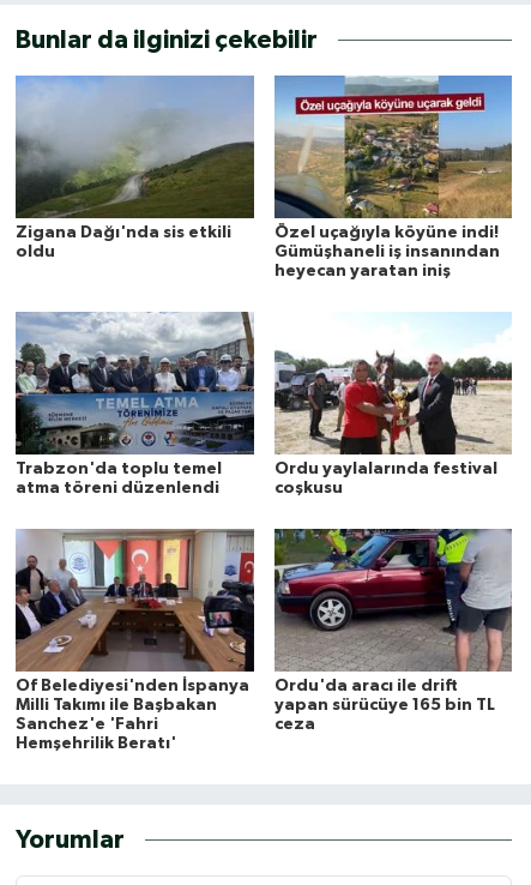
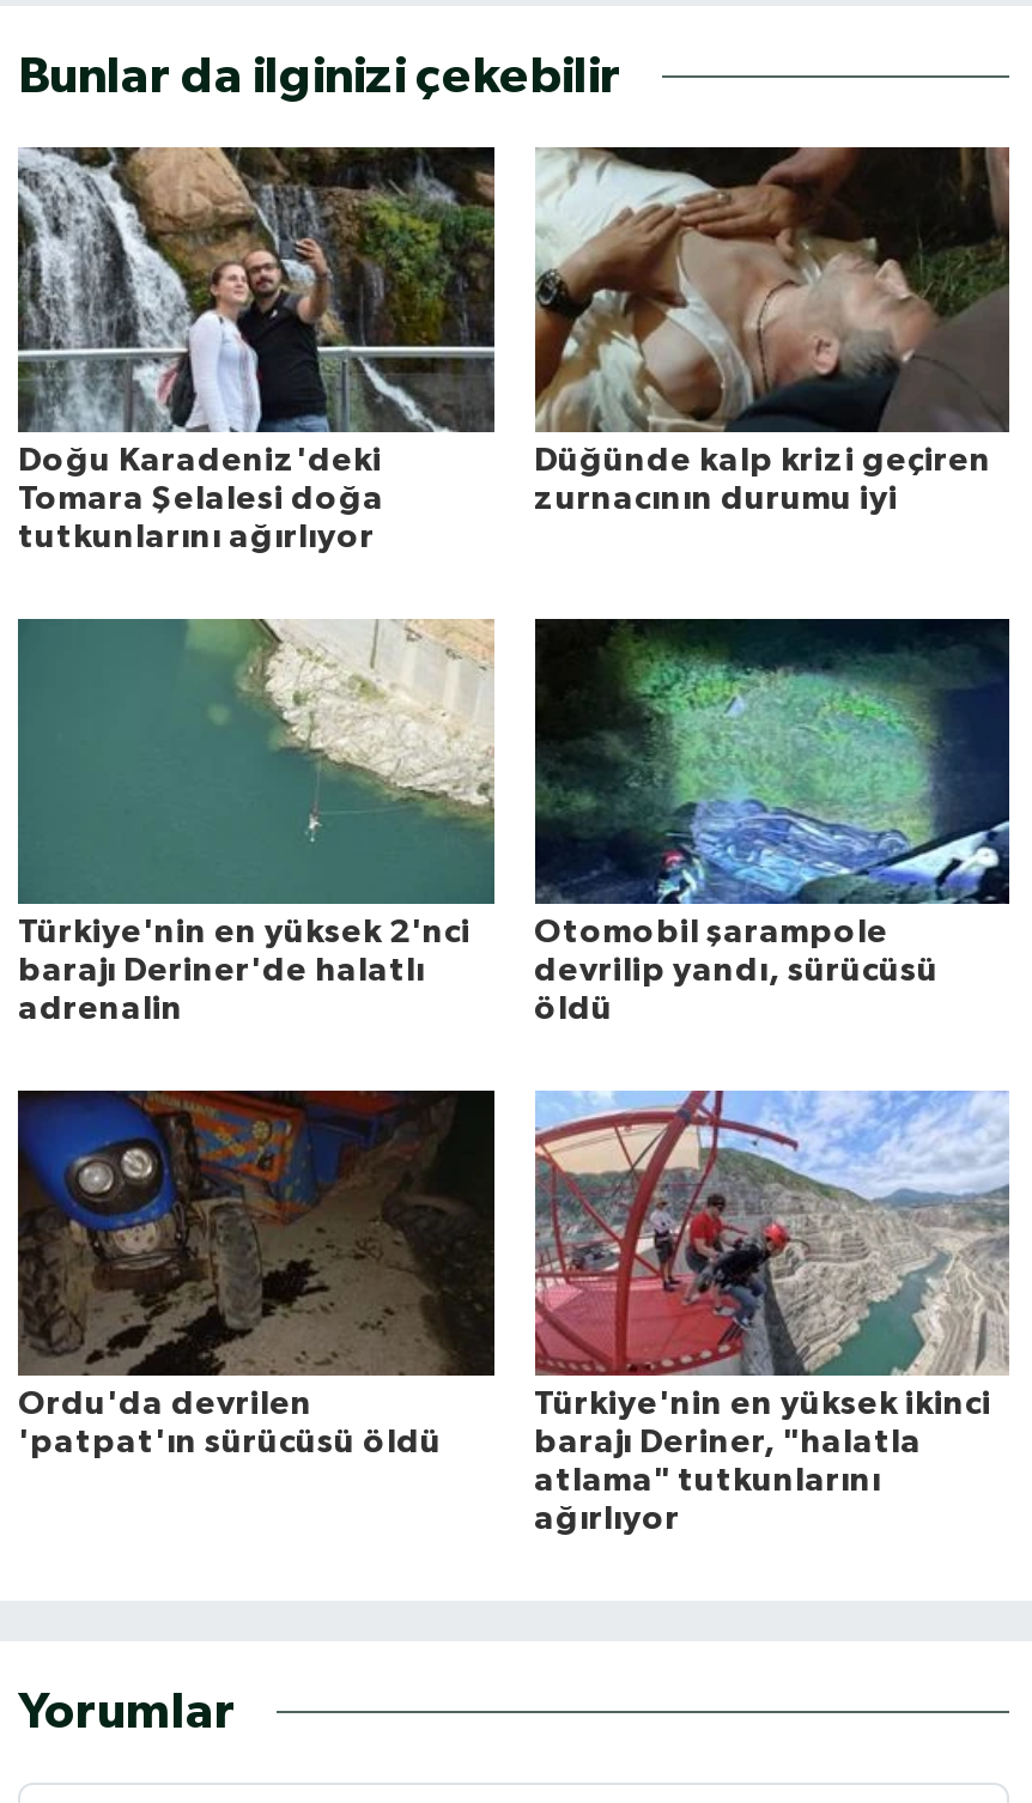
- [image]
- Zigana Dağı'nda sis etkili
- oldu
+ [image]
+ Doğu Karadeniz'deki
+ Tomara Şelalesi doğa
+ tutkunlarını ağırlıyor

- [image]
- Özel uçağıyla köyüne indi!
- Gümüşhaneli iş insanından
- heyecan yaratan iniş
+ [image]
+ Düğünde kalp krizi geçiren
+ zurnacının durumu iyi

- [image]
- Trabzon'da toplu temel
- atma töreni düzenlendi
+ [image]
+ Türkiye'nin en yüksek 2'nci
+ barajı Deriner'de halatlı
+ adrenalin

- [image]
- Ordu yaylalarında festival
- coşkusu
+ [image]
+ Otomobil şarampole
+ devrilip yandı, sürücüsü
+ öldü

- [image]
- Of Belediyesi'nden İspanya
- Milli Takımı ile Başbakan
- Sanchez'e 'Fahri
- Hemşehrilik Beratı'
+ [image]
+ Ordu'da devrilen
+ 'patpat'ın sürücüsü öldü

- [image]
- Ordu'da aracı ile drift
- yapan sürücüye 165 bin TL
- ceza
+ [image]
+ Türkiye'nin en yüksek ikinci
+ barajı Deriner, "halatla
+ atlama" tutkunlarını
+ ağırlıyor
